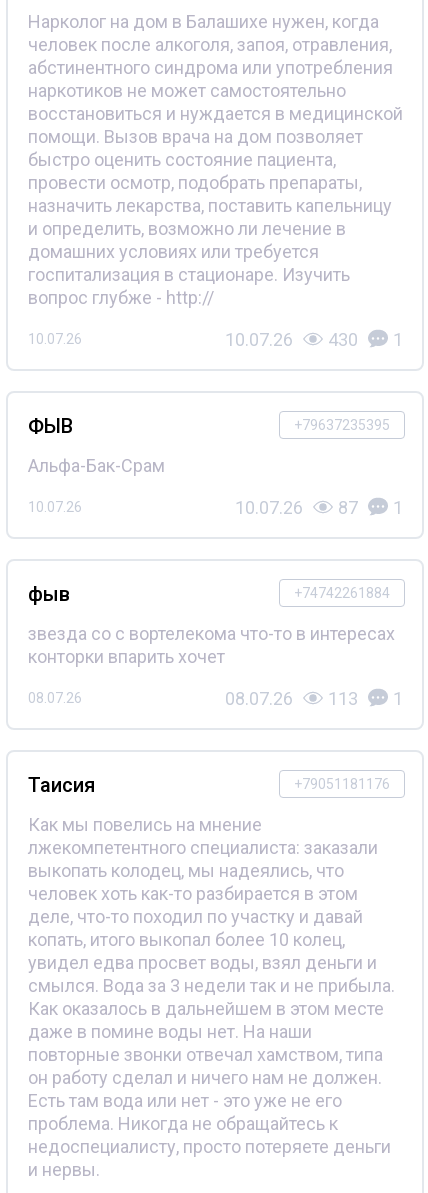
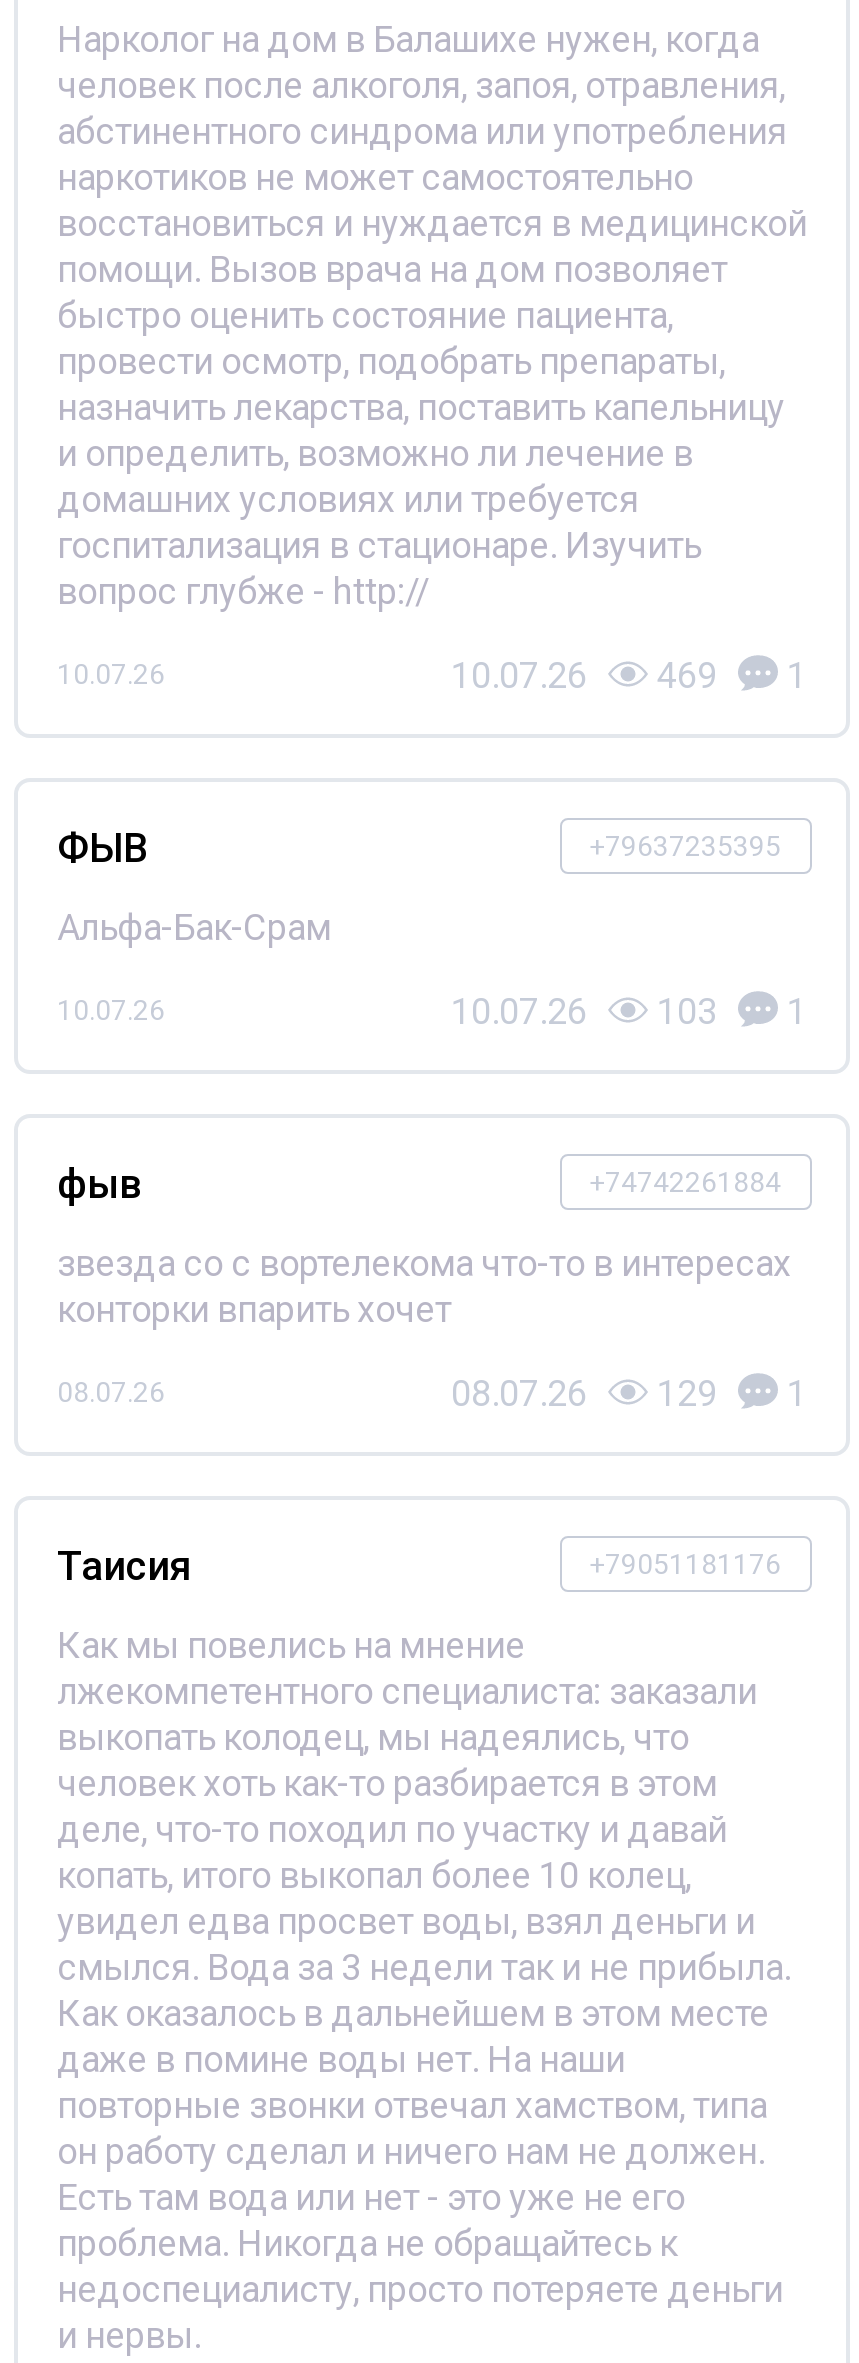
- 10.07.26 430 1
+ 10.07.26 469 1

- 10.07.26 87 1
+ 10.07.26 103 1

- 08.07.26 113 1
+ 08.07.26 129 1
